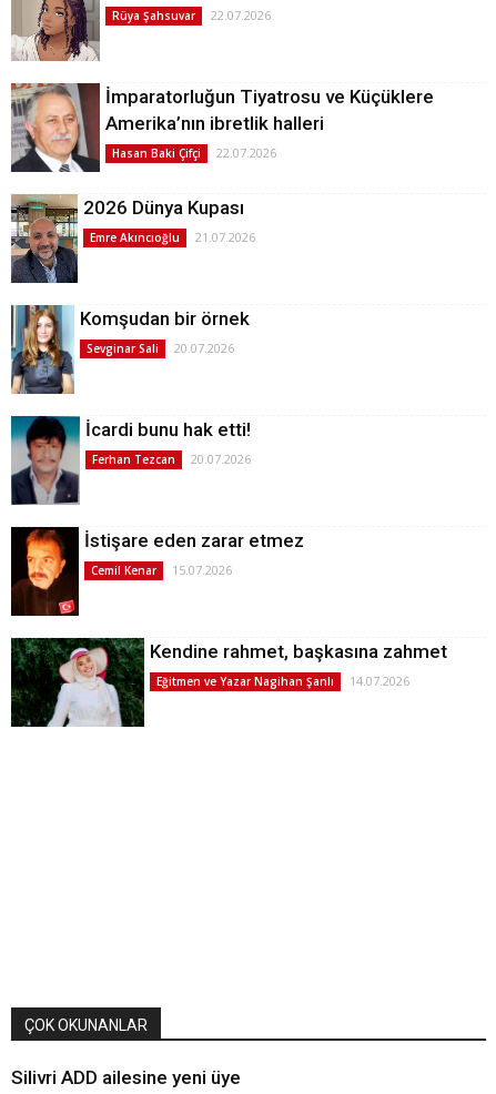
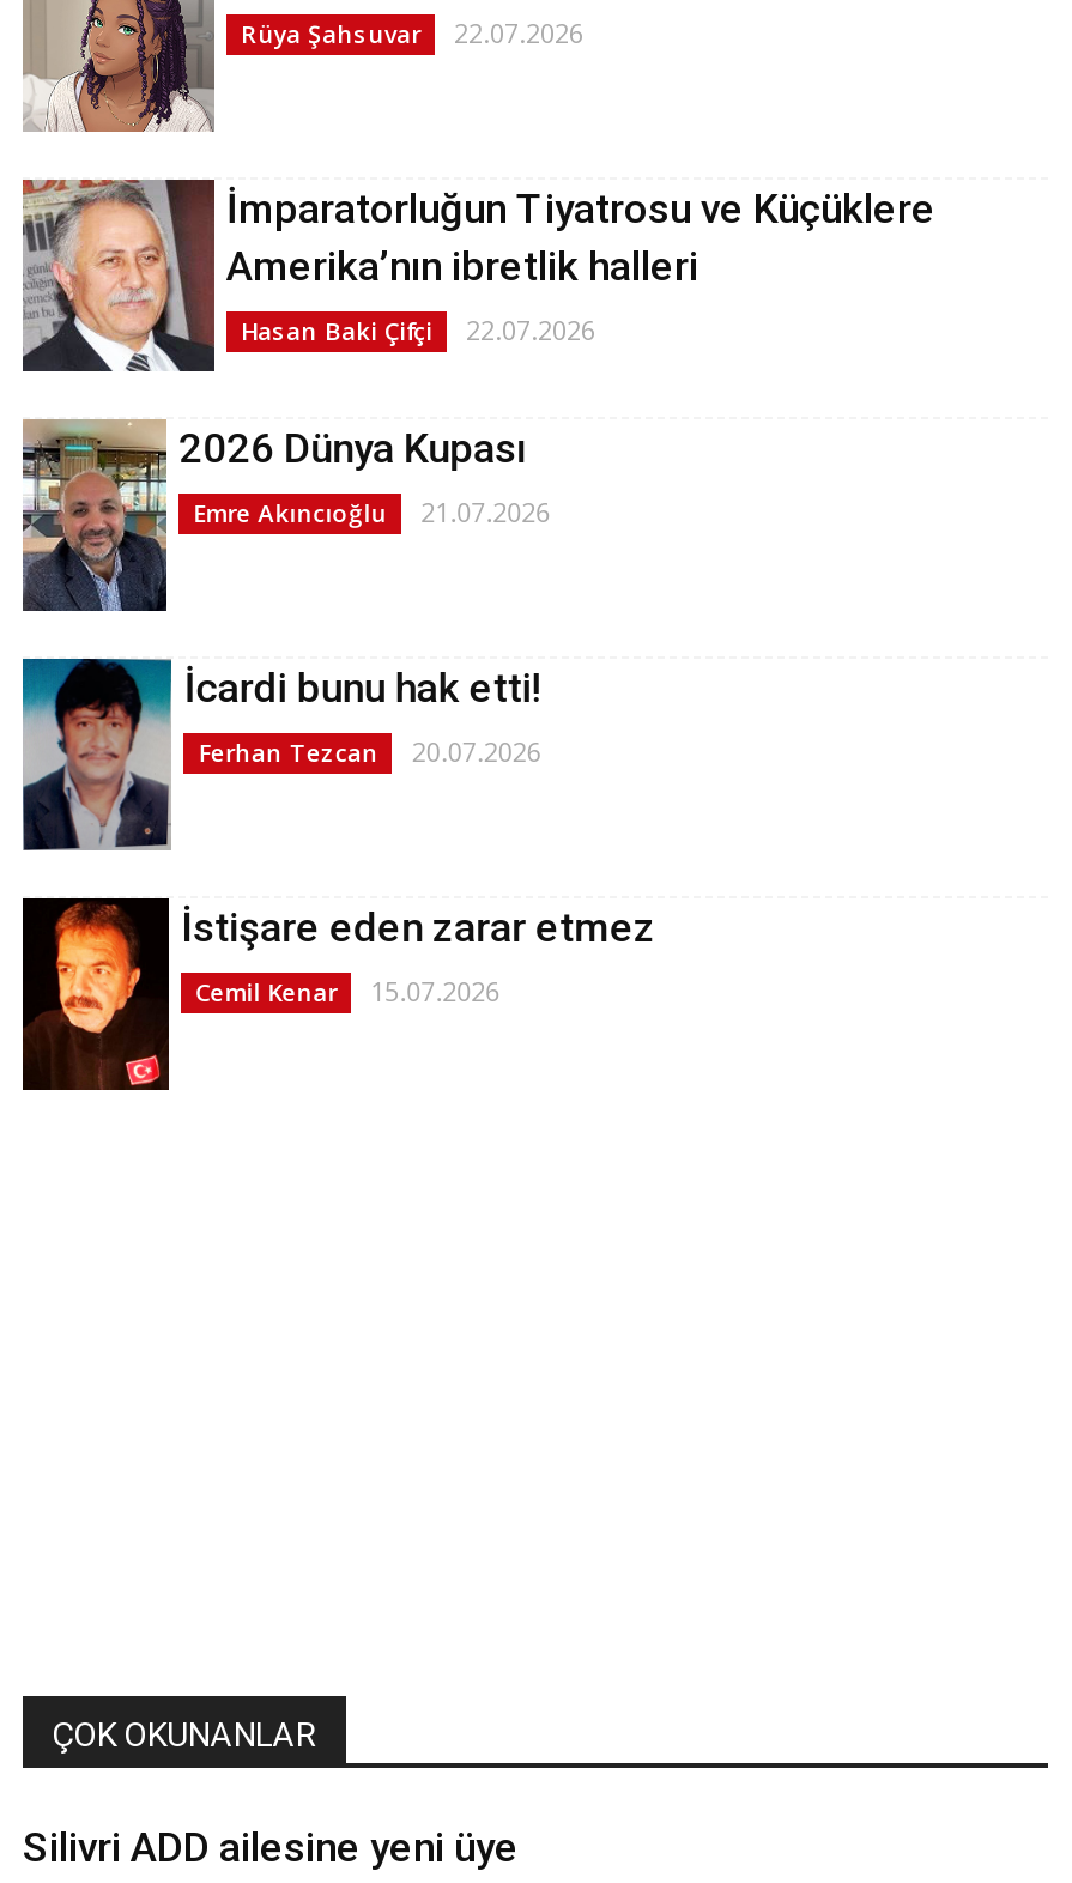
- [image]
- Komşudan bir örnek
- Sevginar Sali
- 20.07.2026

- [image]
- Kendine rahmet, başkasına zahmet
- Eğitmen ve Yazar Nagihan Şanlı
- 14.07.2026
